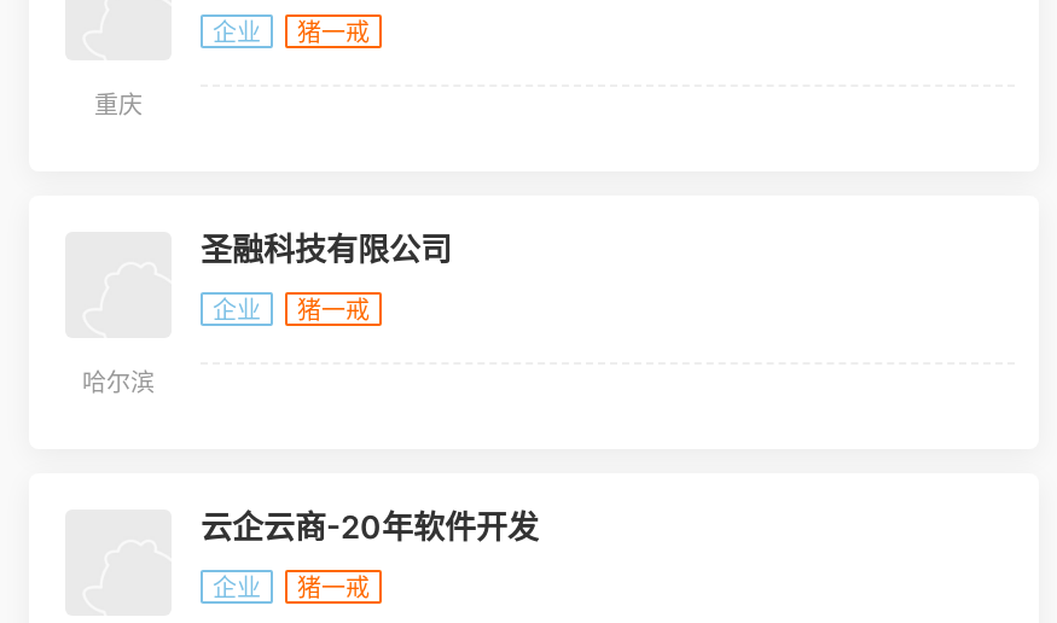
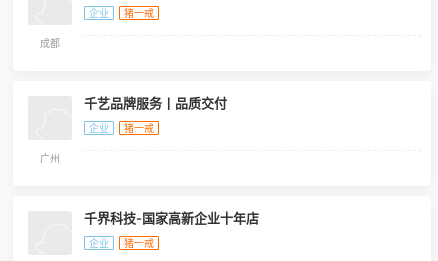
- 重庆
+ 成都

- 圣融科技有限公司
+ 千艺品牌服务丨品质交付

- 哈尔滨
+ 广州

- 云企云商-20年软件开发
+ 千界科技-国家高新企业十年店
